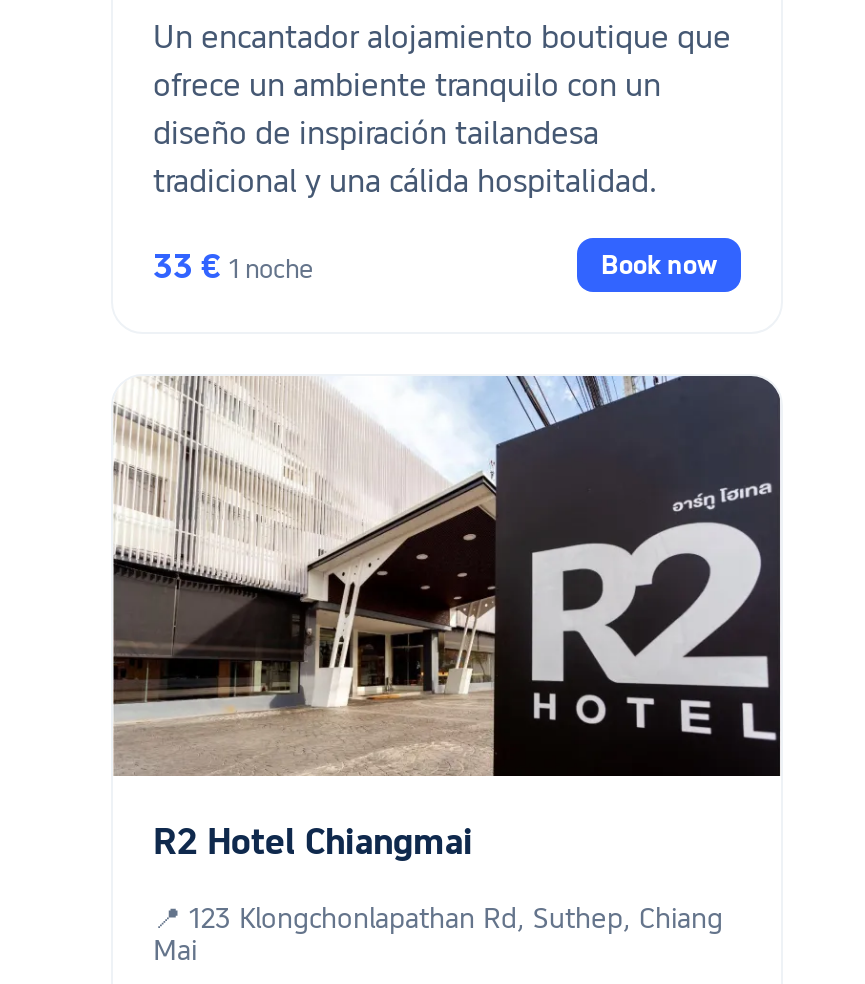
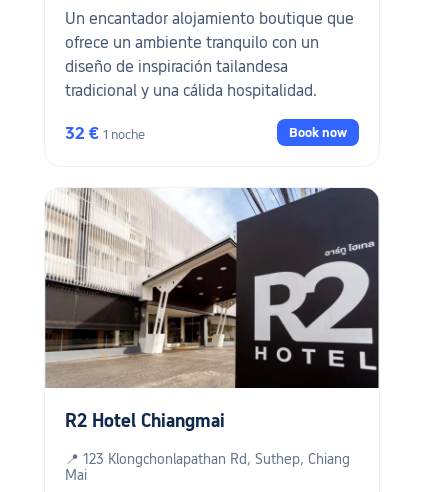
- 33 €1 noche
+ 32 €1 noche
